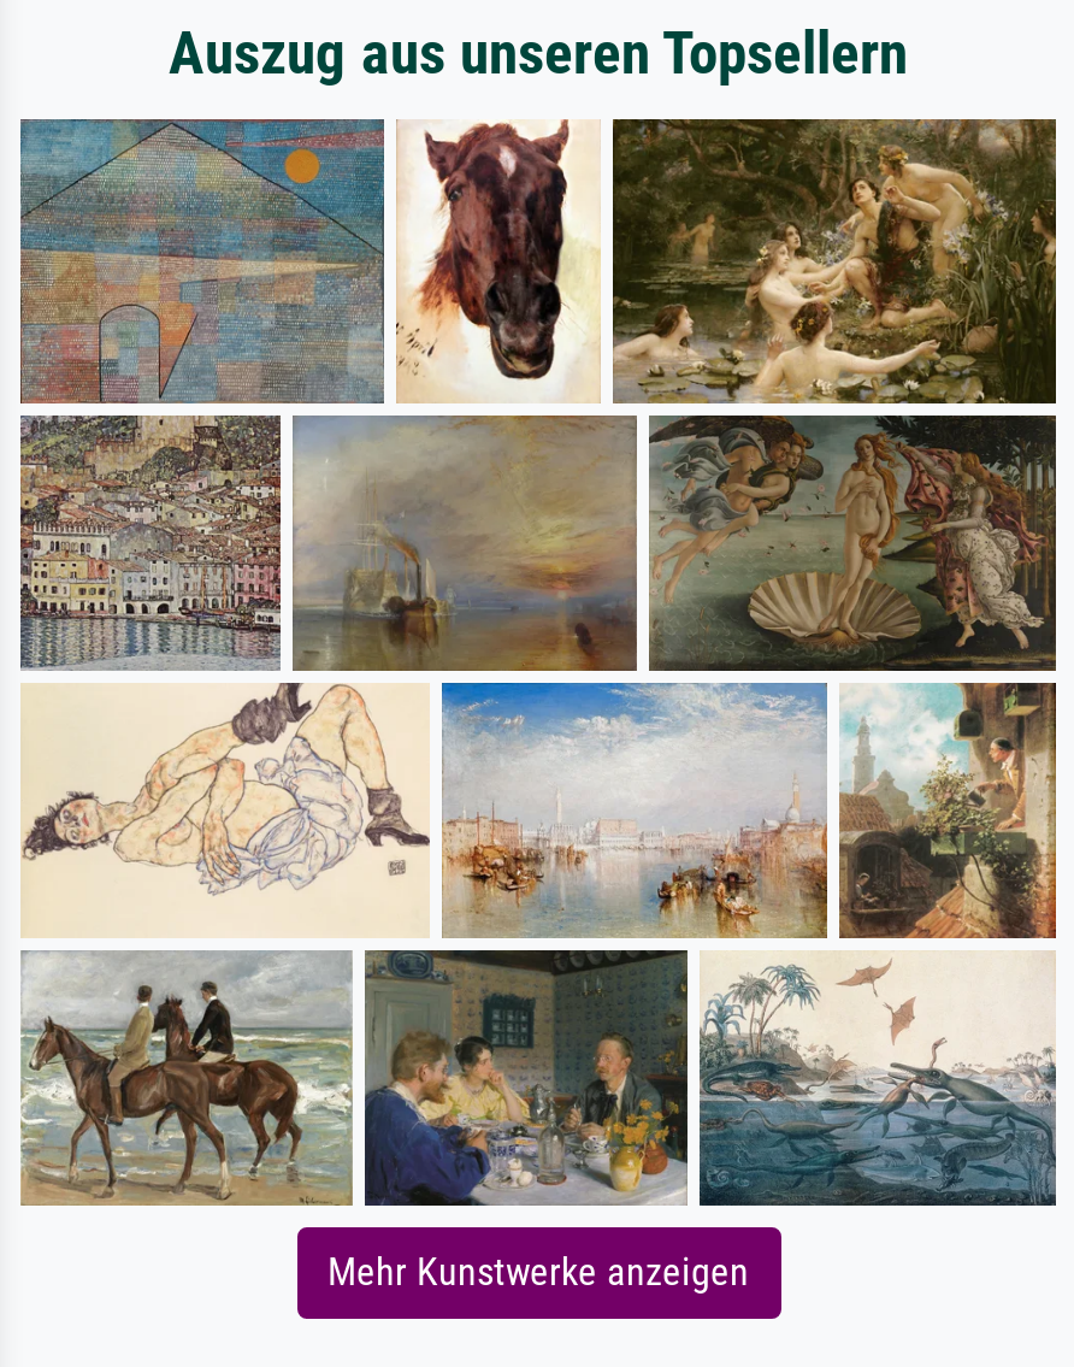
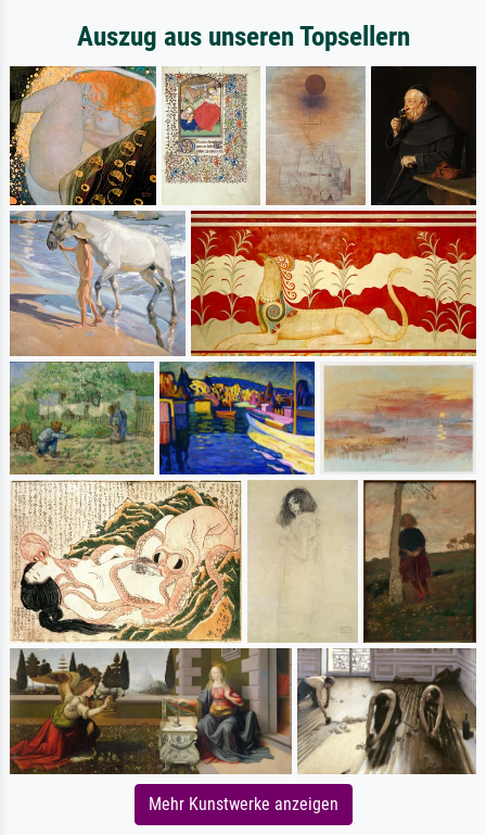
- [image]
+ [image]
